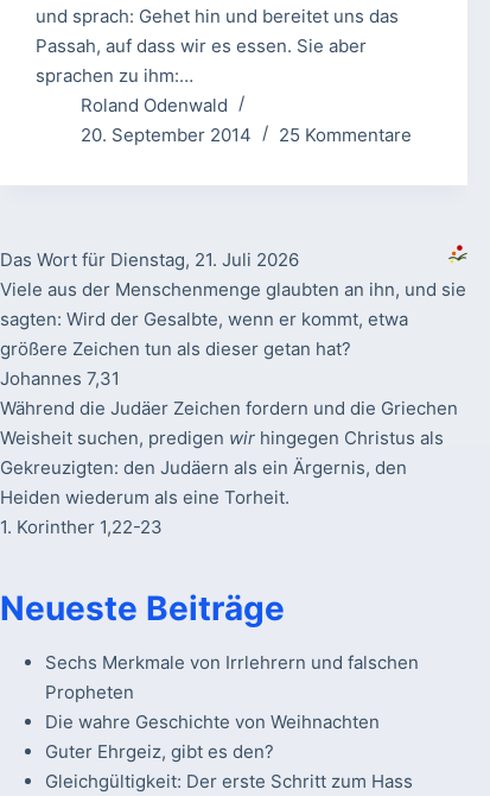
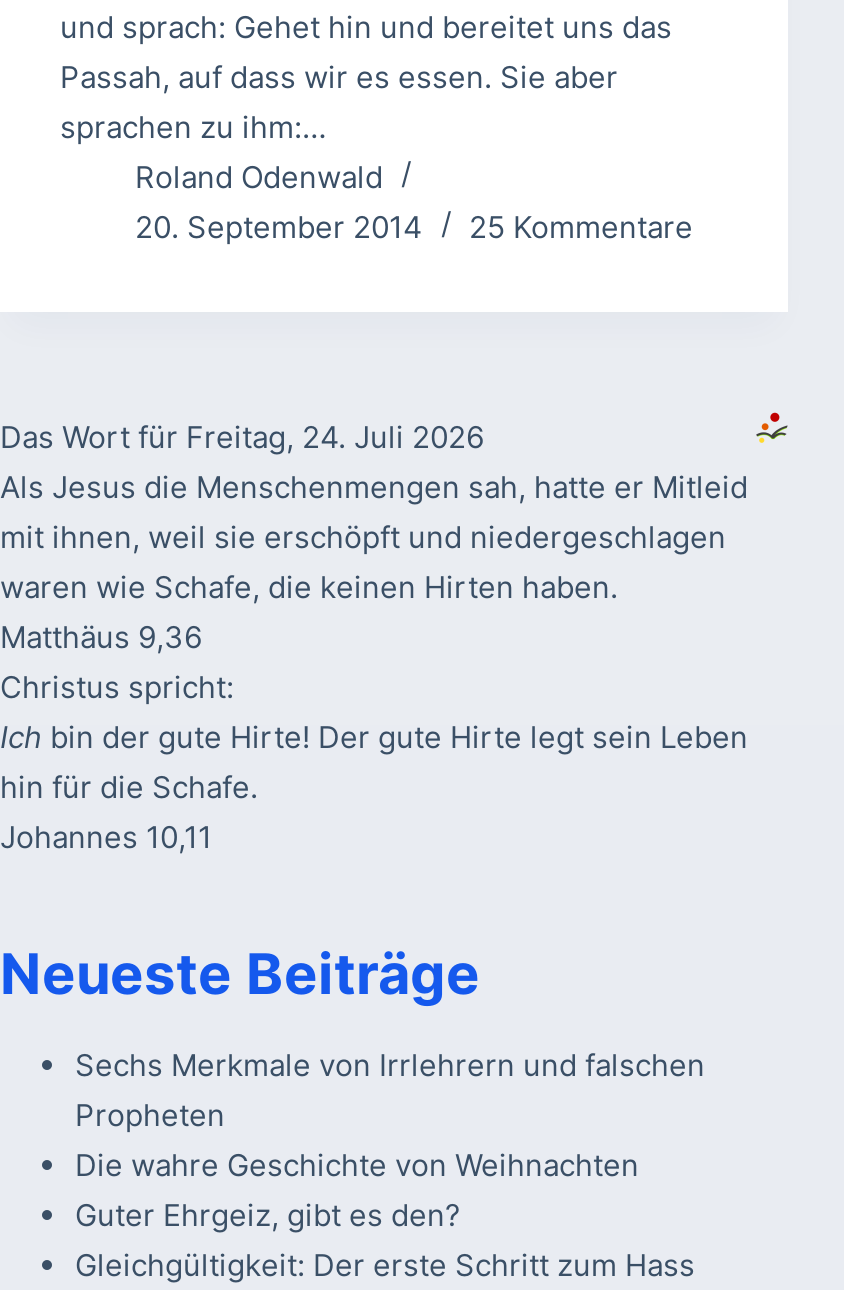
- Das Wort für Dienstag, 21. Juli 2026
- Viele aus der Menschenmenge glaubten an ihn, und sie
- sagten: Wird der Gesalbte, wenn er kommt, etwa
- größere Zeichen tun als dieser getan hat?
- Johannes 7,31
- Während die Judäer Zeichen fordern und die Griechen
- Weisheit suchen, predigen wir hingegen Christus als
- Gekreuzigten: den Judäern als ein Ärgernis, den
- Heiden wiederum als eine Torheit.
- 1. Korinther 1,22-23
+ Das Wort für Freitag, 24. Juli 2026
+ Als Jesus die Menschenmengen sah, hatte er Mitleid
+ mit ihnen, weil sie erschöpft und niedergeschlagen
+ waren wie Schafe, die keinen Hirten haben.
+ Matthäus 9,36
+ Christus spricht:
+ Ich bin der gute Hirte! Der gute Hirte legt sein Leben
+ hin für die Schafe.
+ Johannes 10,11
